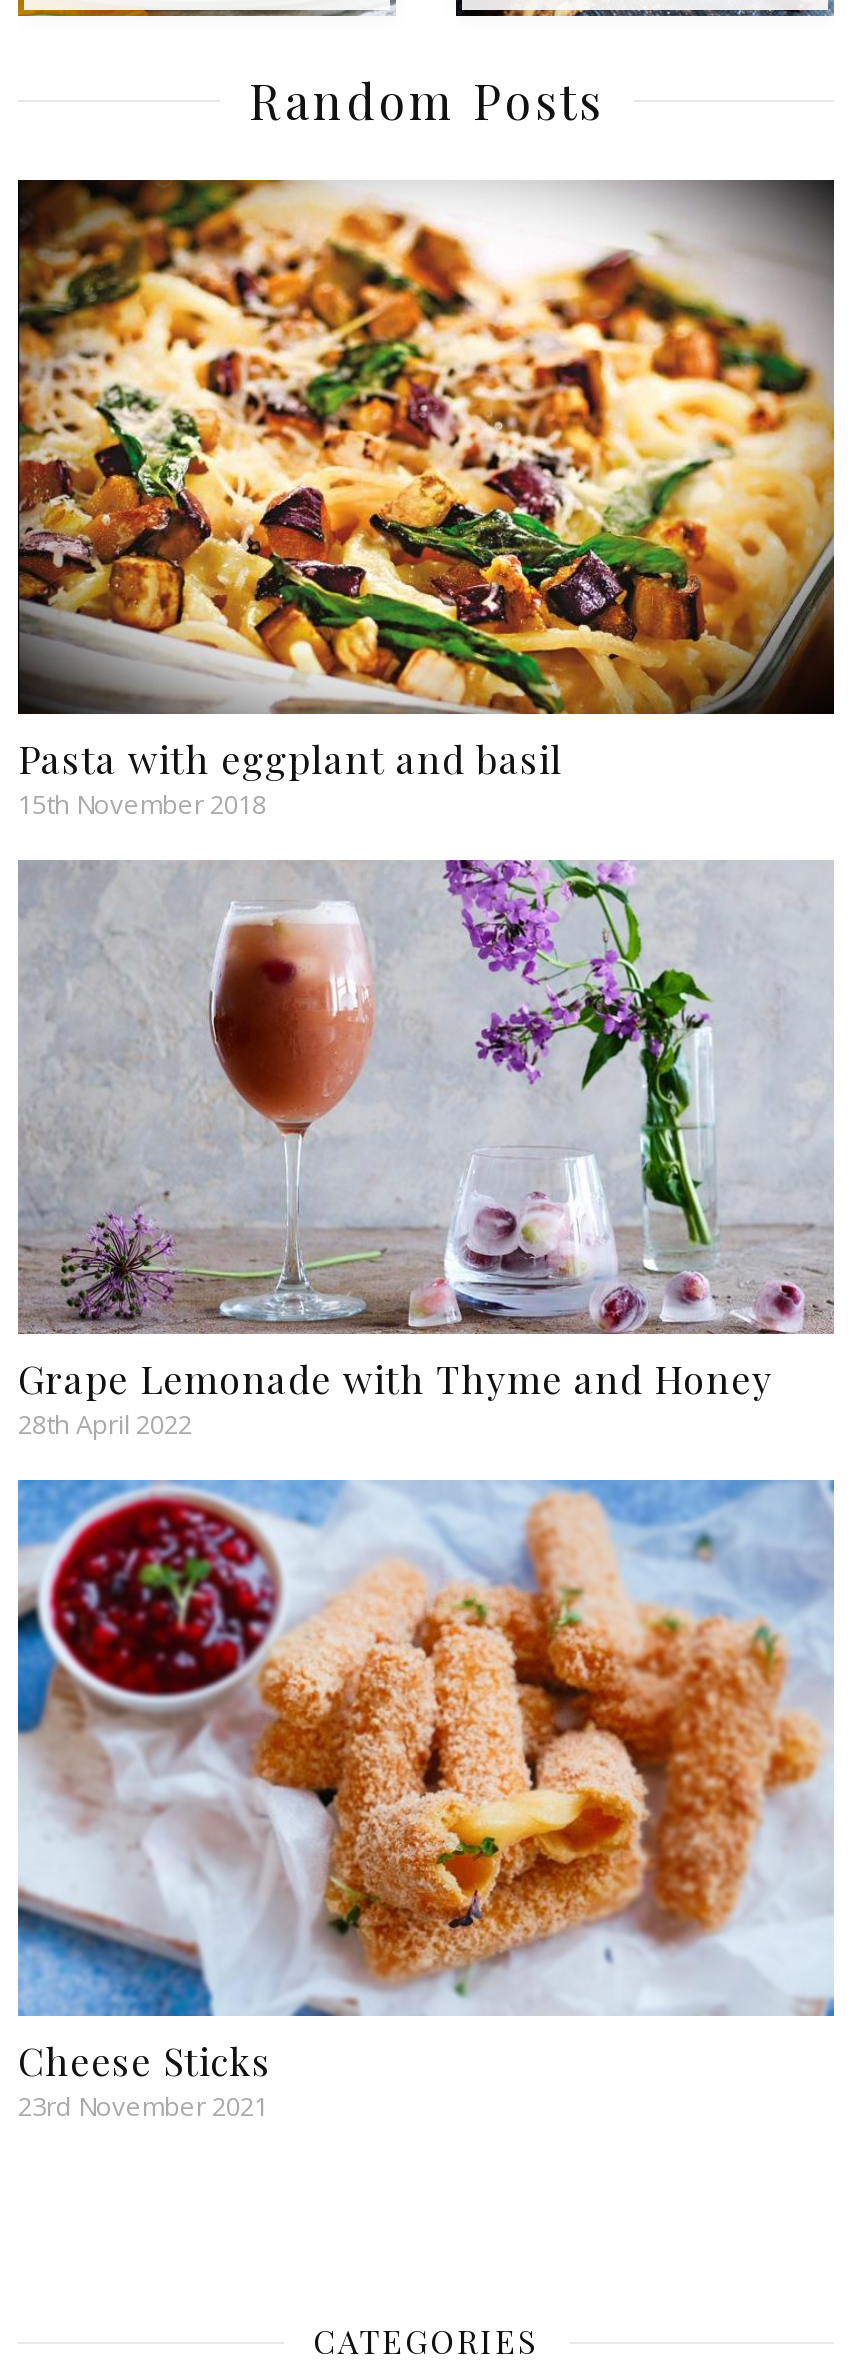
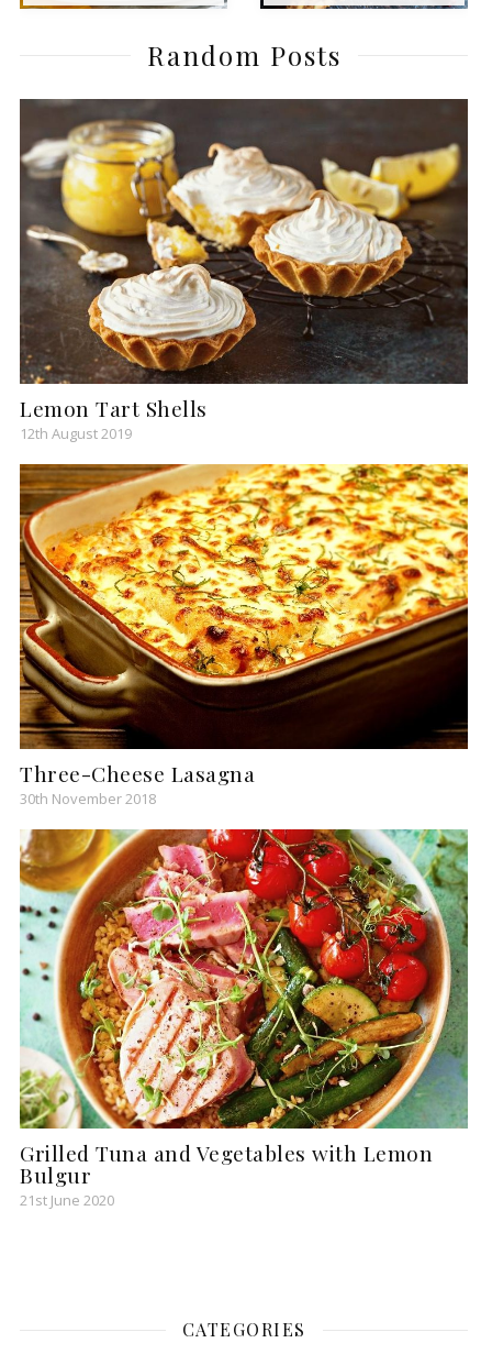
- [image]
- Pasta with eggplant and basil
- 15th November 2018
+ [image]
+ Lemon Tart Shells
+ 12th August 2019

- [image]
- Grape Lemonade with Thyme and Honey
- 28th April 2022
+ [image]
+ Three-Cheese Lasagna
+ 30th November 2018

- [image]
- Cheese Sticks
- 23rd November 2021
+ [image]
+ Grilled Tuna and Vegetables with Lemon
+ Bulgur
+ 21st June 2020
